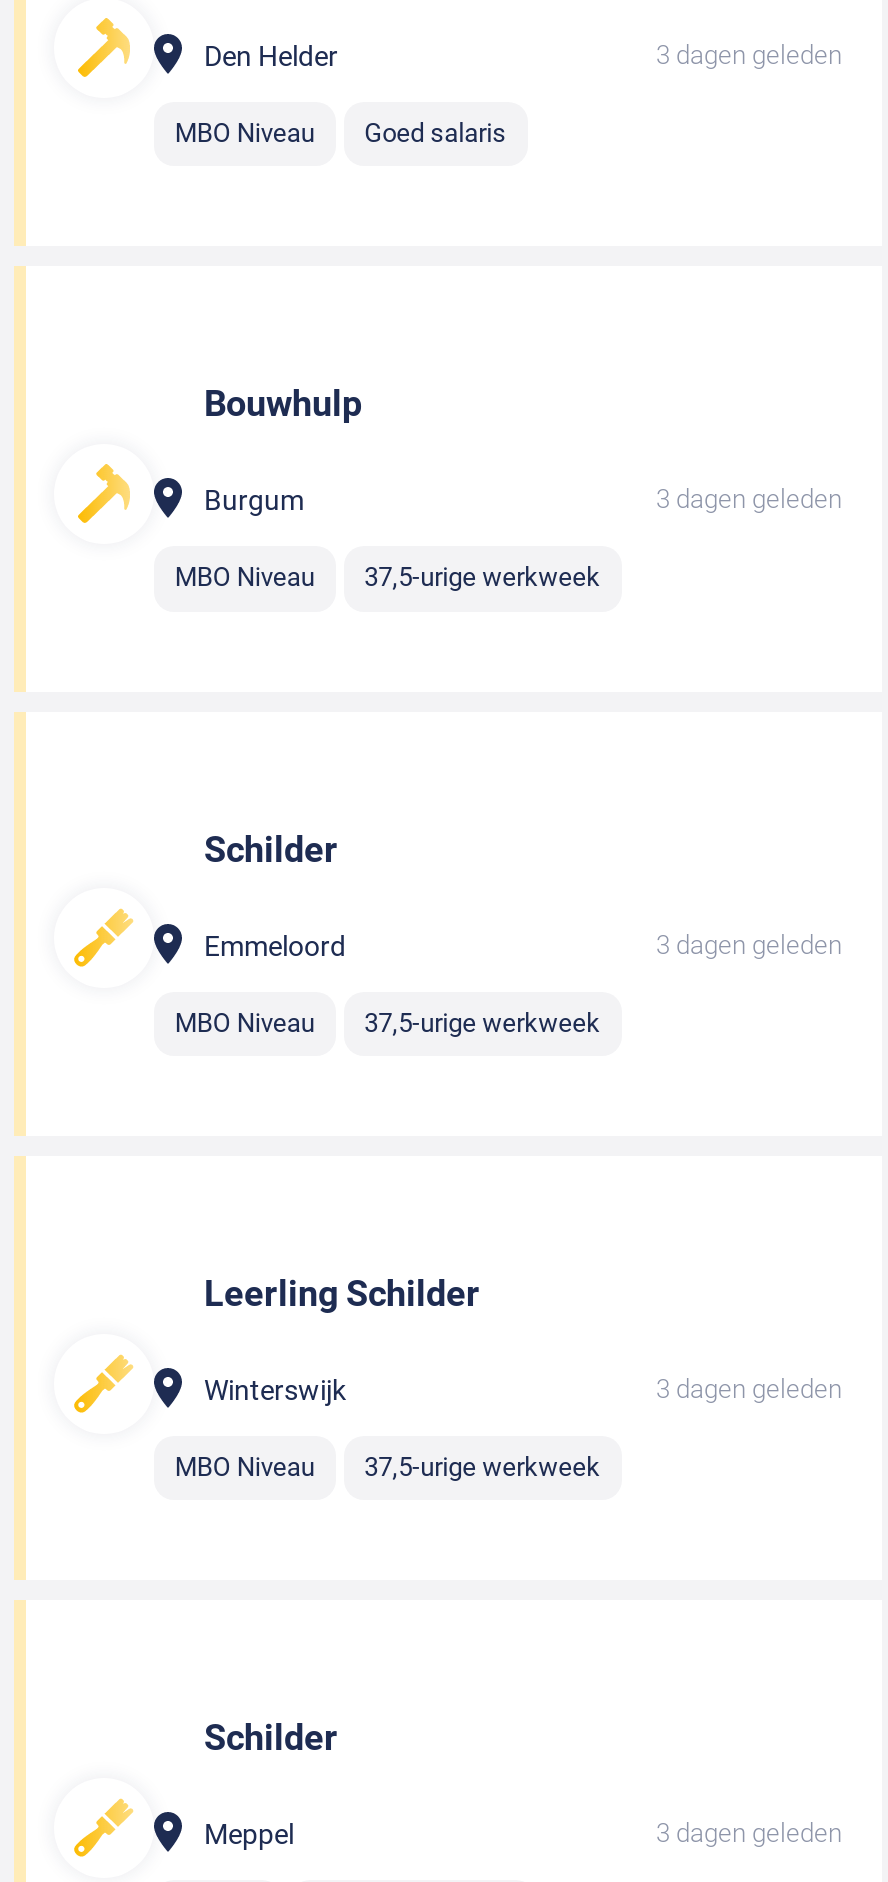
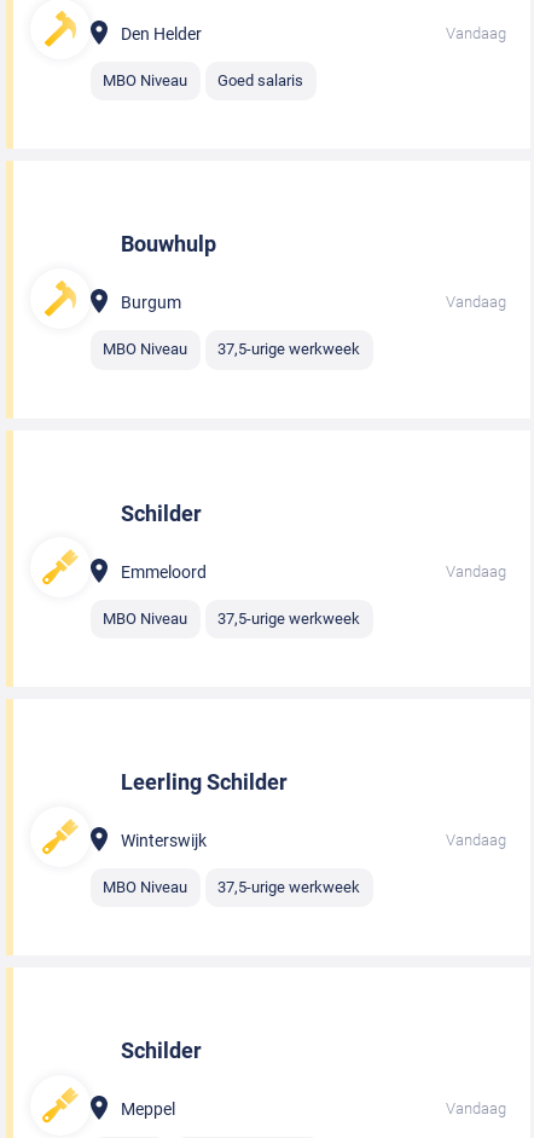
- 3 dagen geleden
+ Vandaag

- 3 dagen geleden
+ Vandaag

- 3 dagen geleden
+ Vandaag

- 3 dagen geleden
+ Vandaag

- 3 dagen geleden
+ Vandaag
